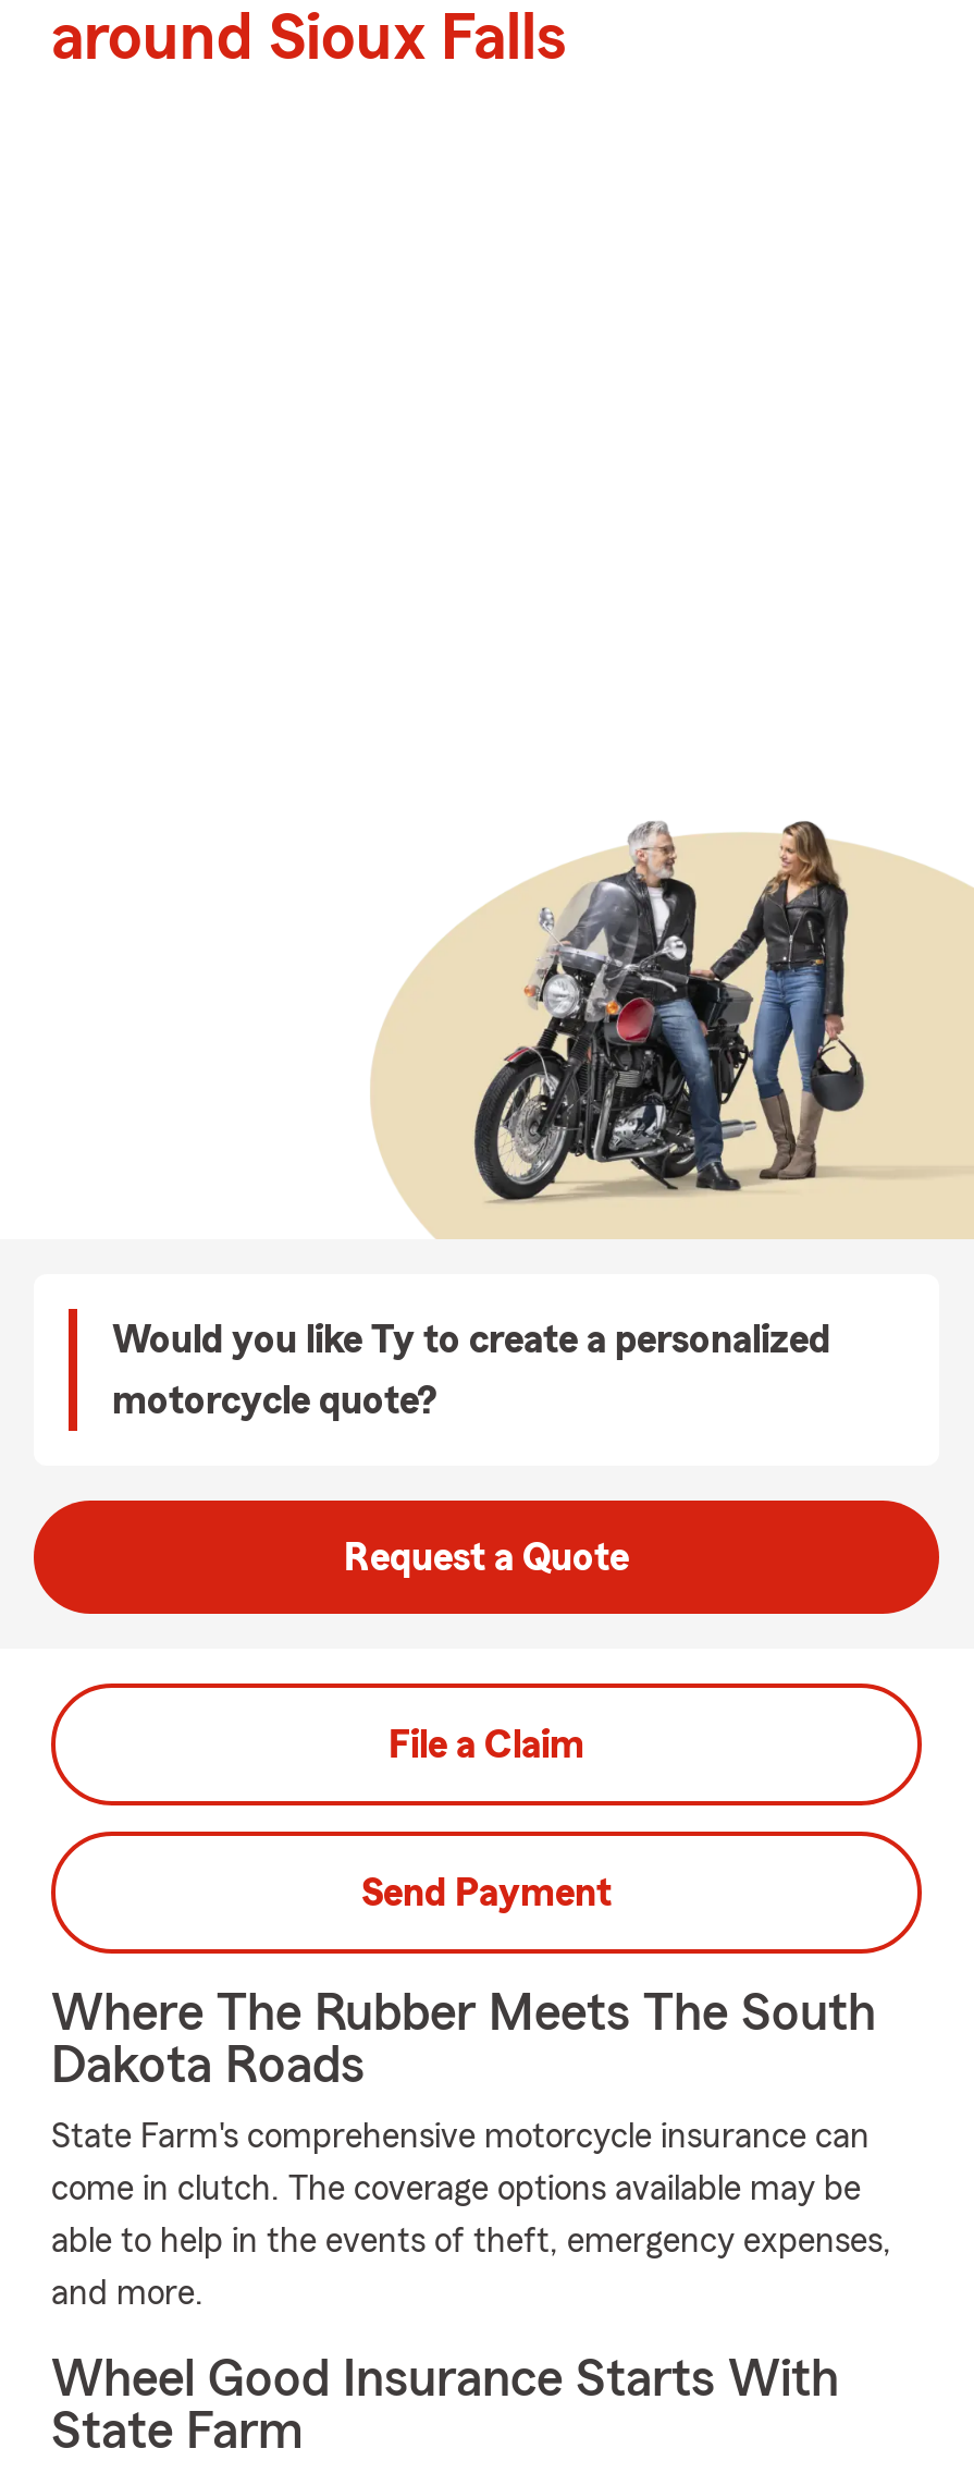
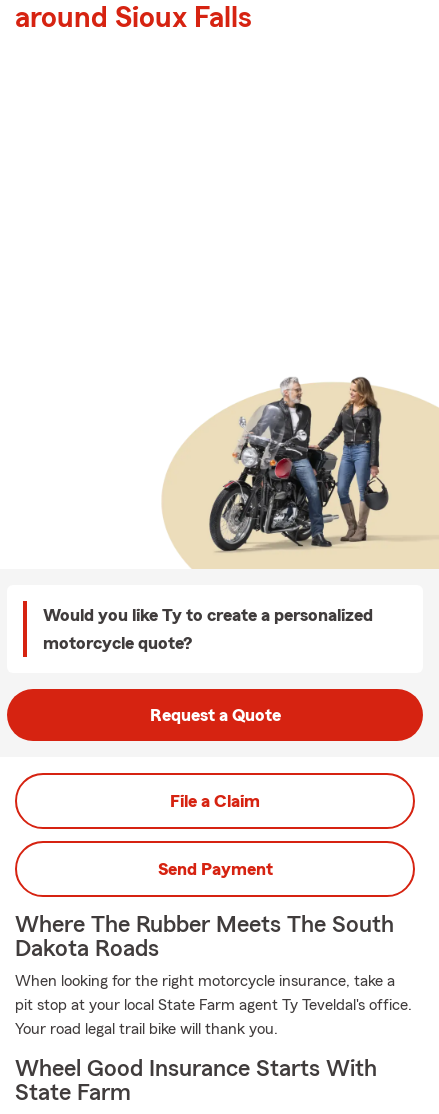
- State Farm's comprehensive motorcycle insurance can
- come in clutch. The coverage options available may be
- able to help in the events of theft, emergency expenses,
- and more.
+ When looking for the right motorcycle insurance, take a
+ pit stop at your local State Farm agent Ty Teveldal's office.
+ Your road legal trail bike will thank you.
